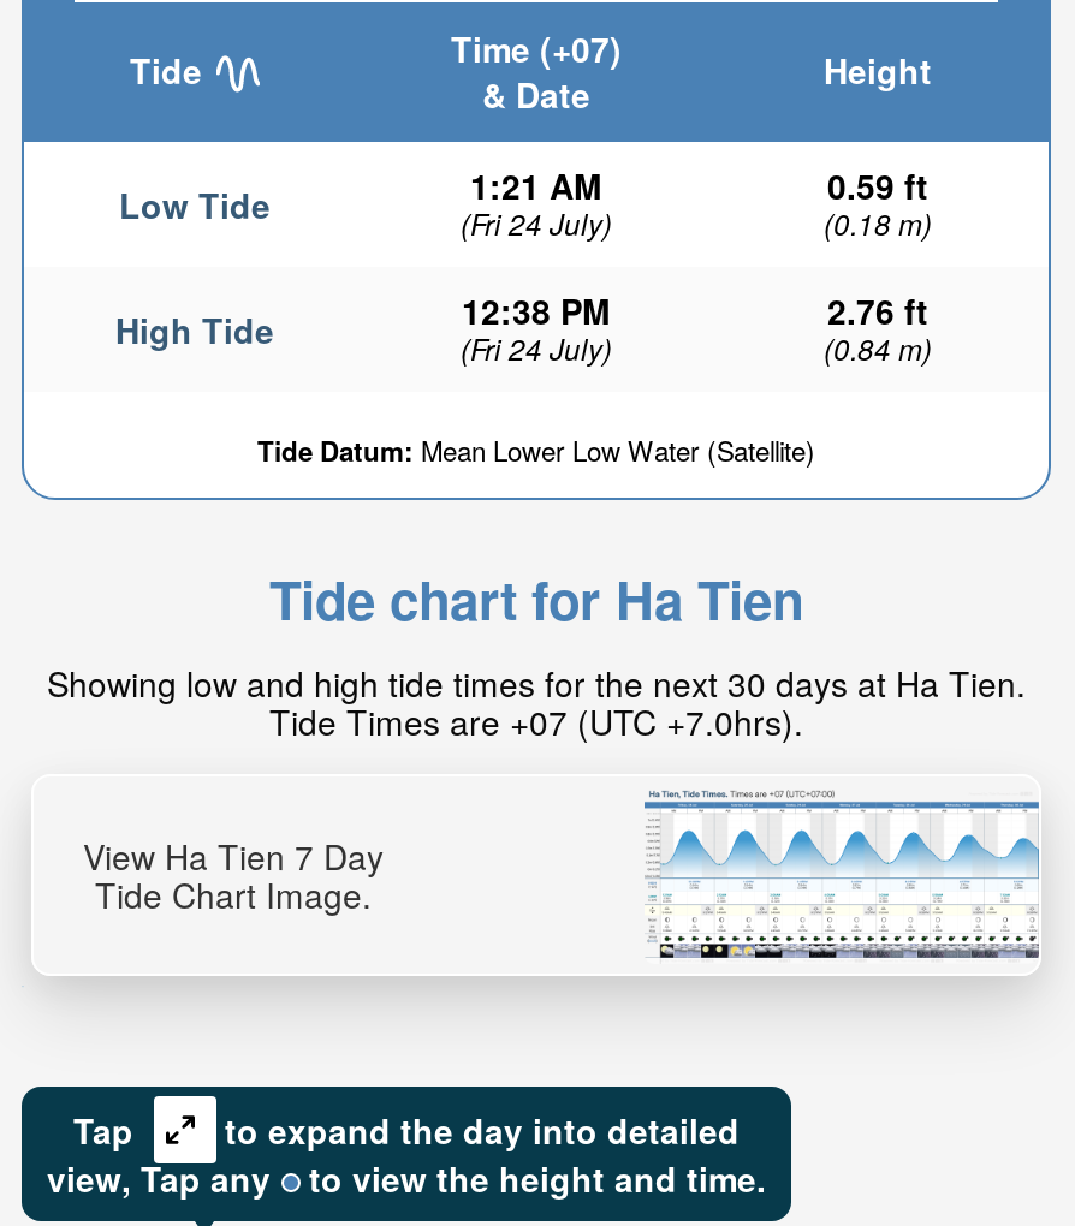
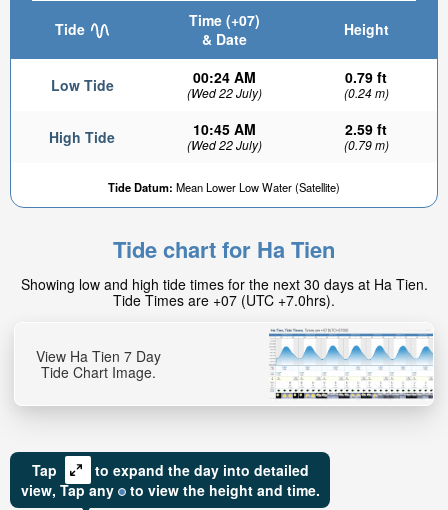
- 1:21 AM
+ 00:24 AM

- 0.59 ft
+ 0.79 ft

- (Fri 24 July)
+ (Wed 22 July)

- (0.18 m)
+ (0.24 m)

- 12:38 PM
- (Fri 24 July)
+ 10:45 AM
+ (Wed 22 July)

- 2.76 ft
- (0.84 m)
+ 2.59 ft
+ (0.79 m)
